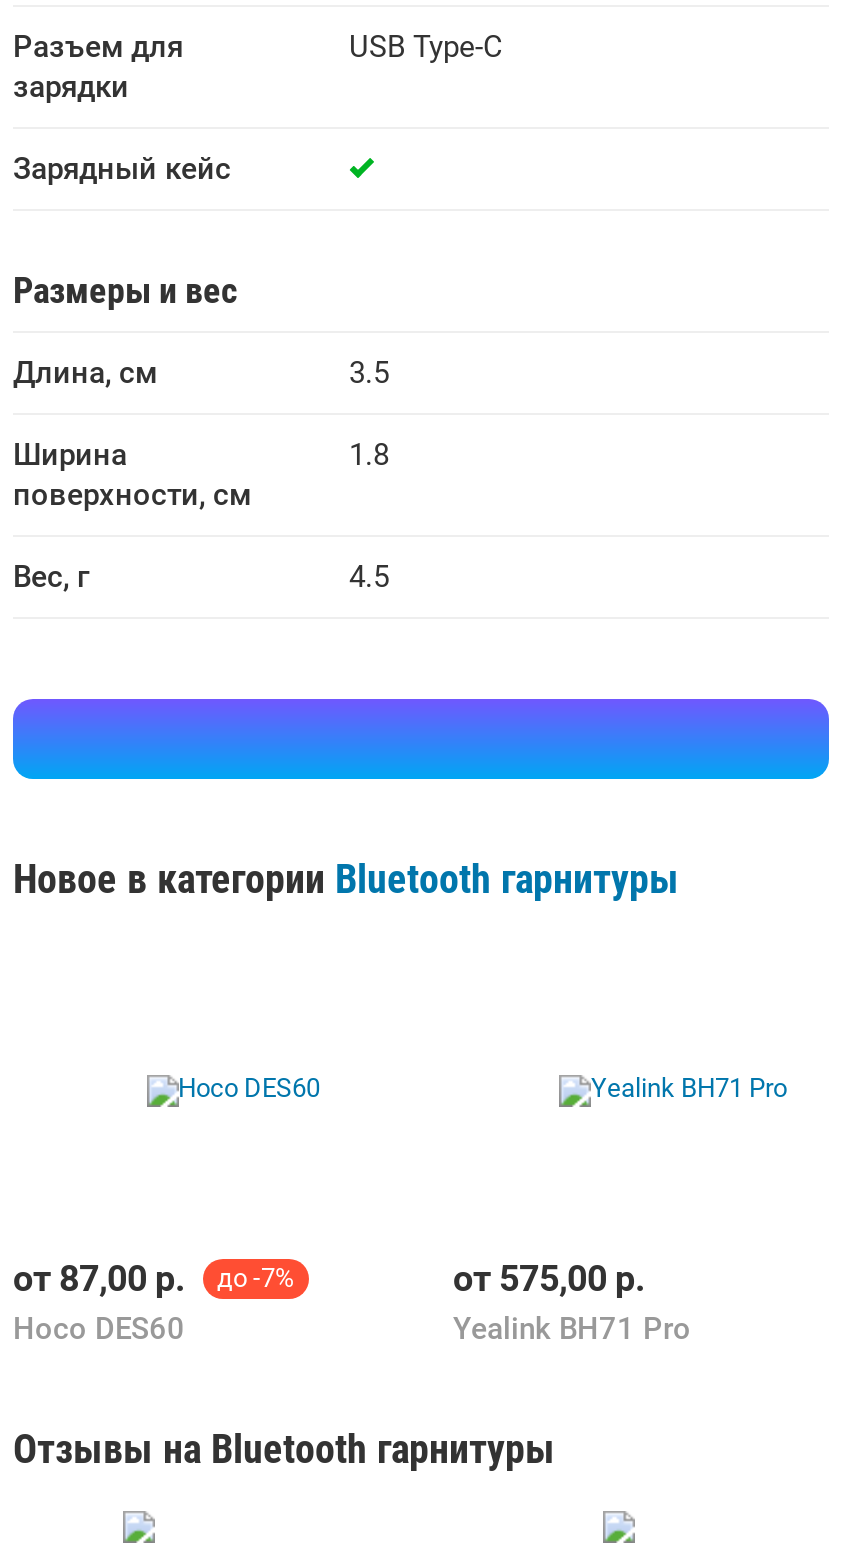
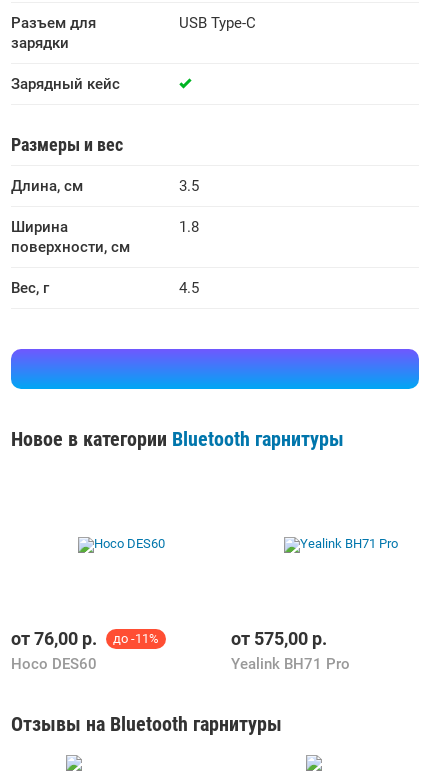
- от 87,00 р.
+ от 76,00 р.

- до -7%
+ до -11%
